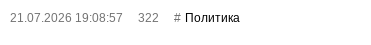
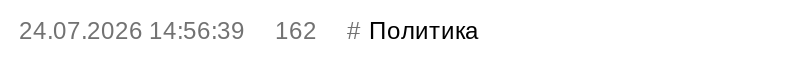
- 21.07.2026 19:08:57
- 322
+ 24.07.2026 14:56:39
+ 162
